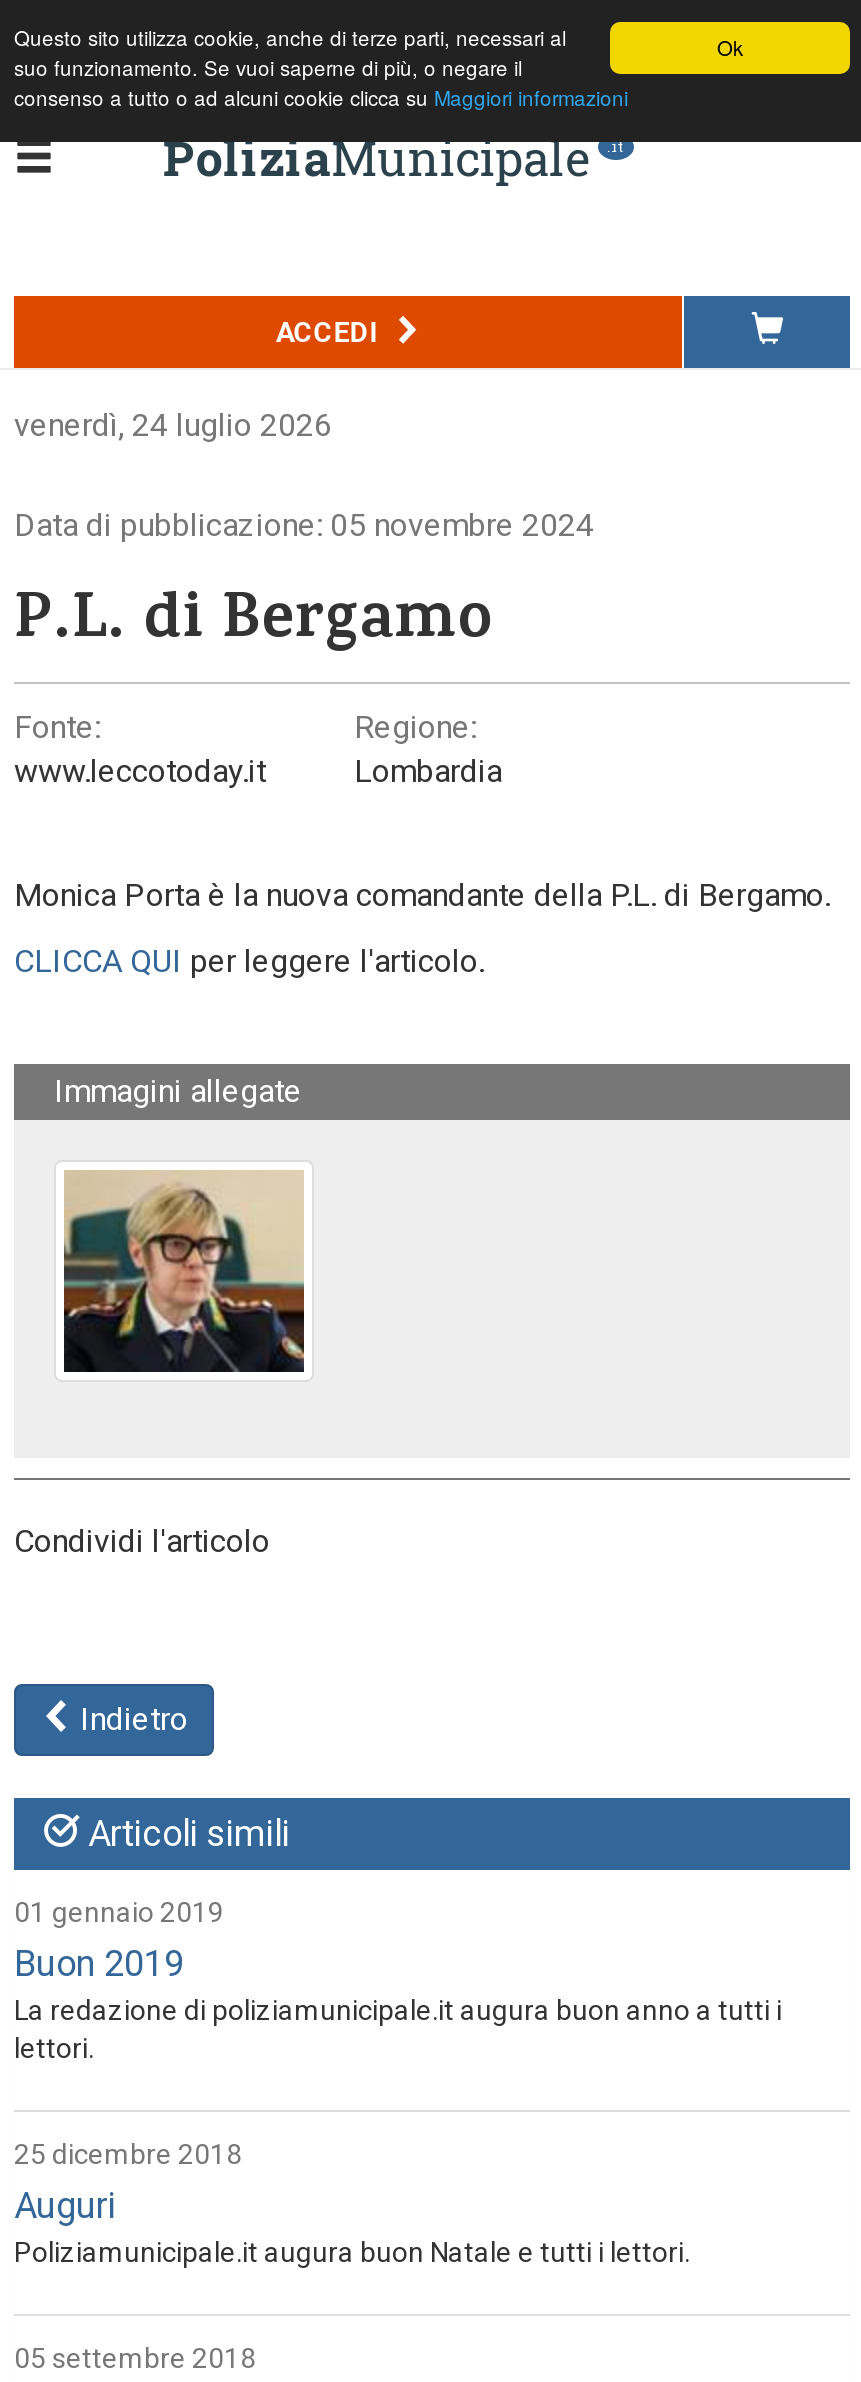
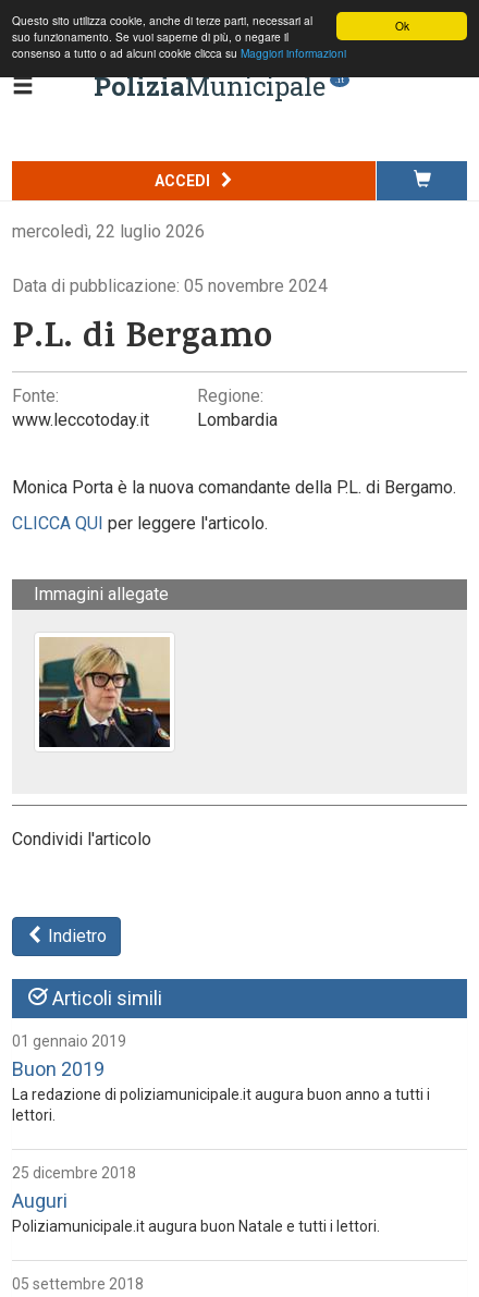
- venerdì, 24 luglio 2026
+ mercoledì, 22 luglio 2026
